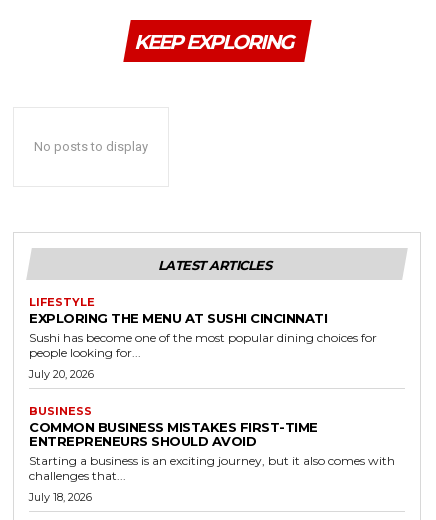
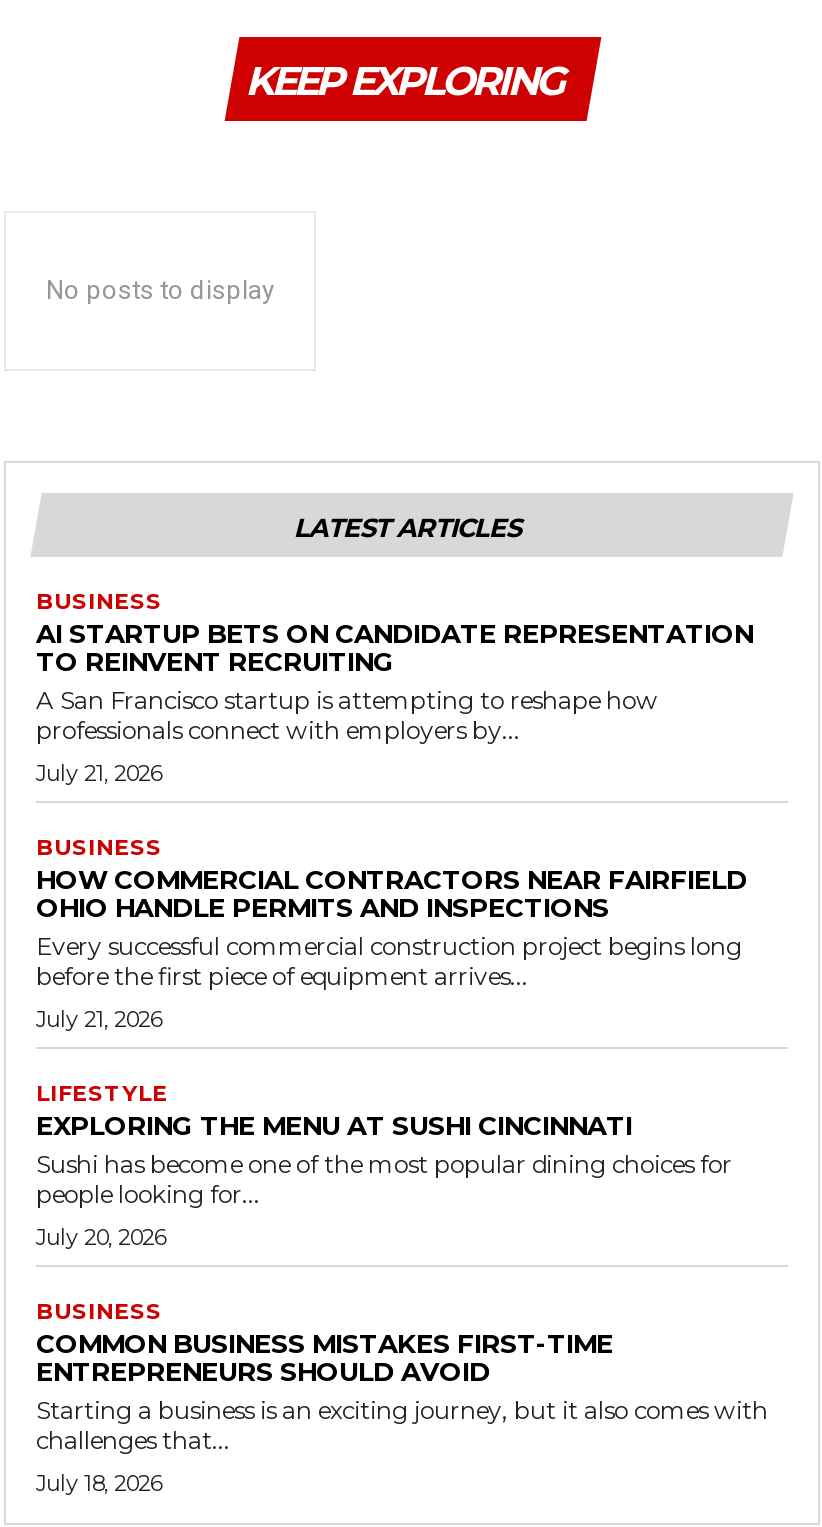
+ BUSINESS
+ AI STARTUP BETS ON CANDIDATE REPRESENTATION
+ TO REINVENT RECRUITING
+ A San Francisco startup is attempting to reshape how
+ professionals connect with employers by...
+ July 21, 2026
+ BUSINESS
+ HOW COMMERCIAL CONTRACTORS NEAR FAIRFIELD
+ OHIO HANDLE PERMITS AND INSPECTIONS
+ Every successful commercial construction project begins long
+ before the first piece of equipment arrives...
+ July 21, 2026
